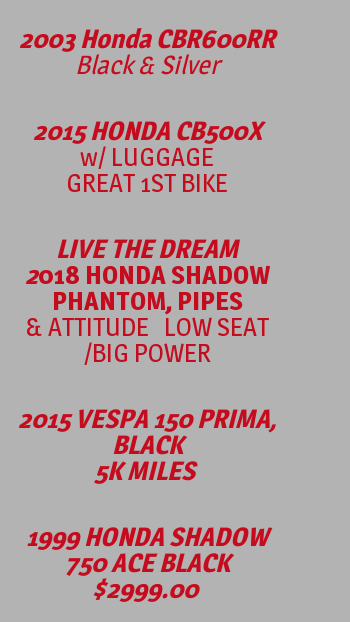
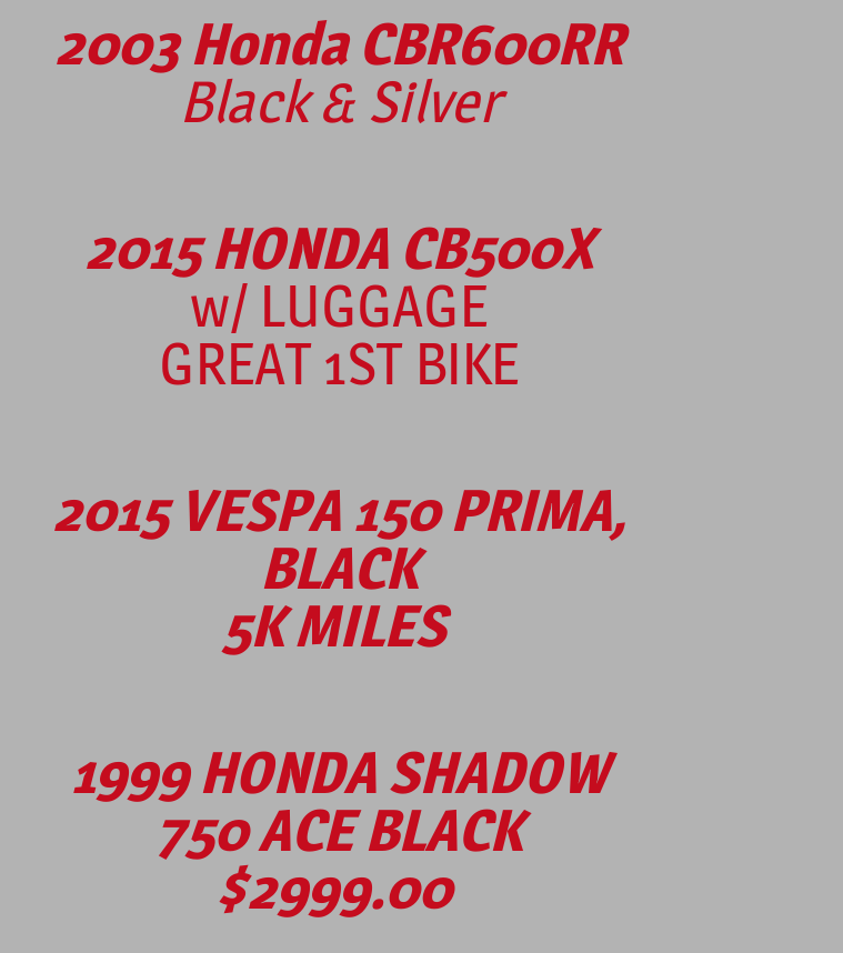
- LIVE THE DREAM
- 2018 HONDA SHADOW
- PHANTOM, PIPES
- & ATTITUDE LOW SEAT
- /BIG POWER
